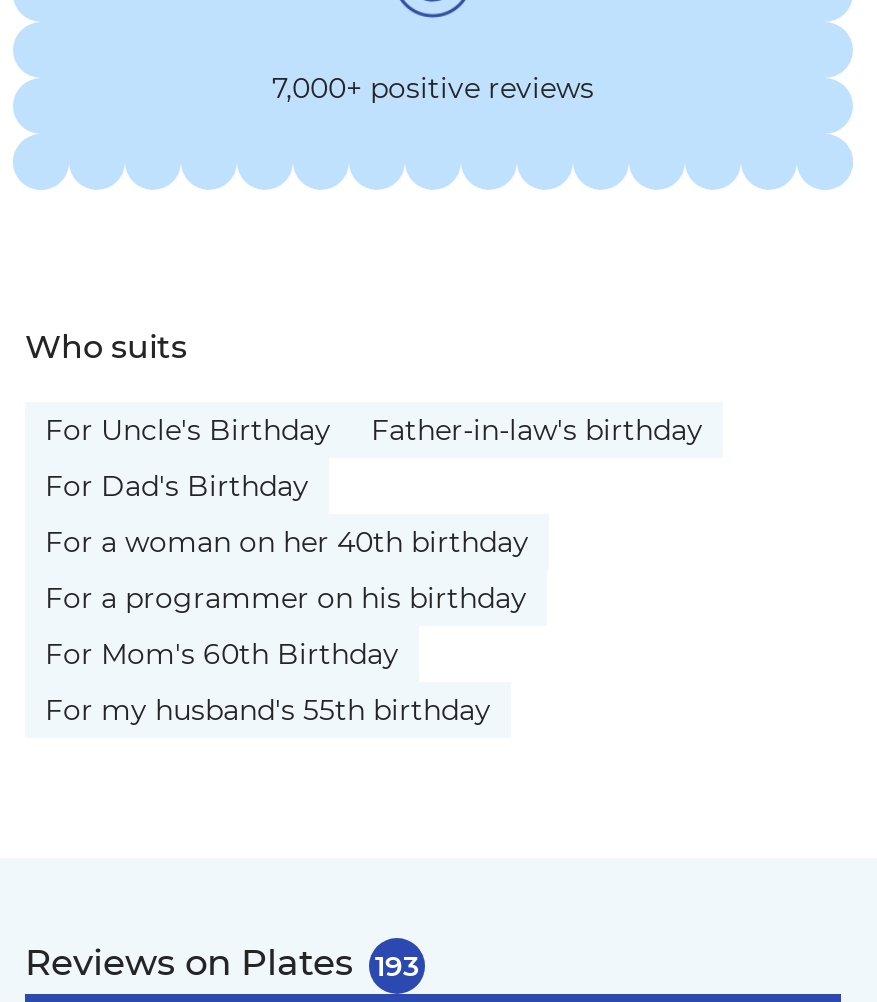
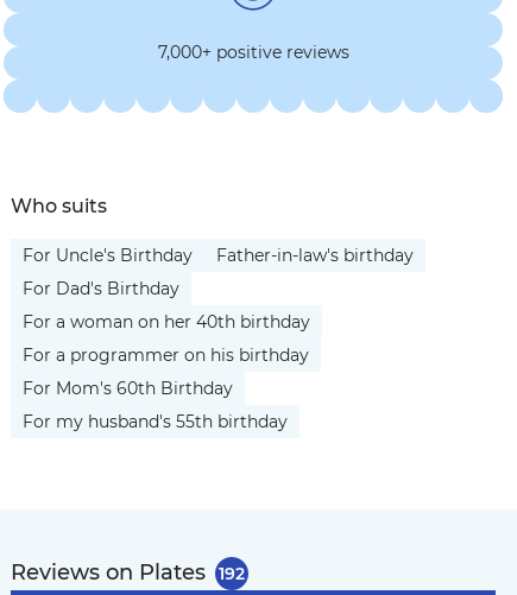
- Reviews on Plates 193
+ Reviews on Plates 192
